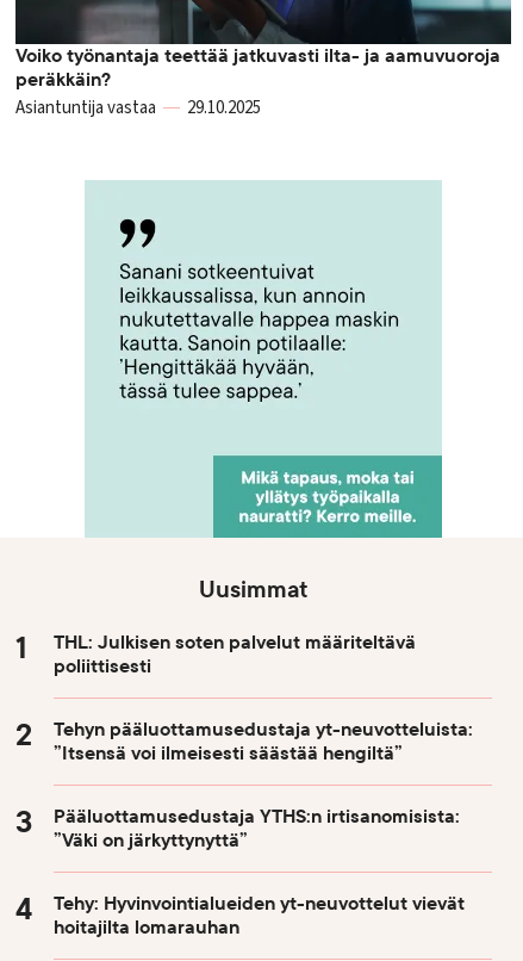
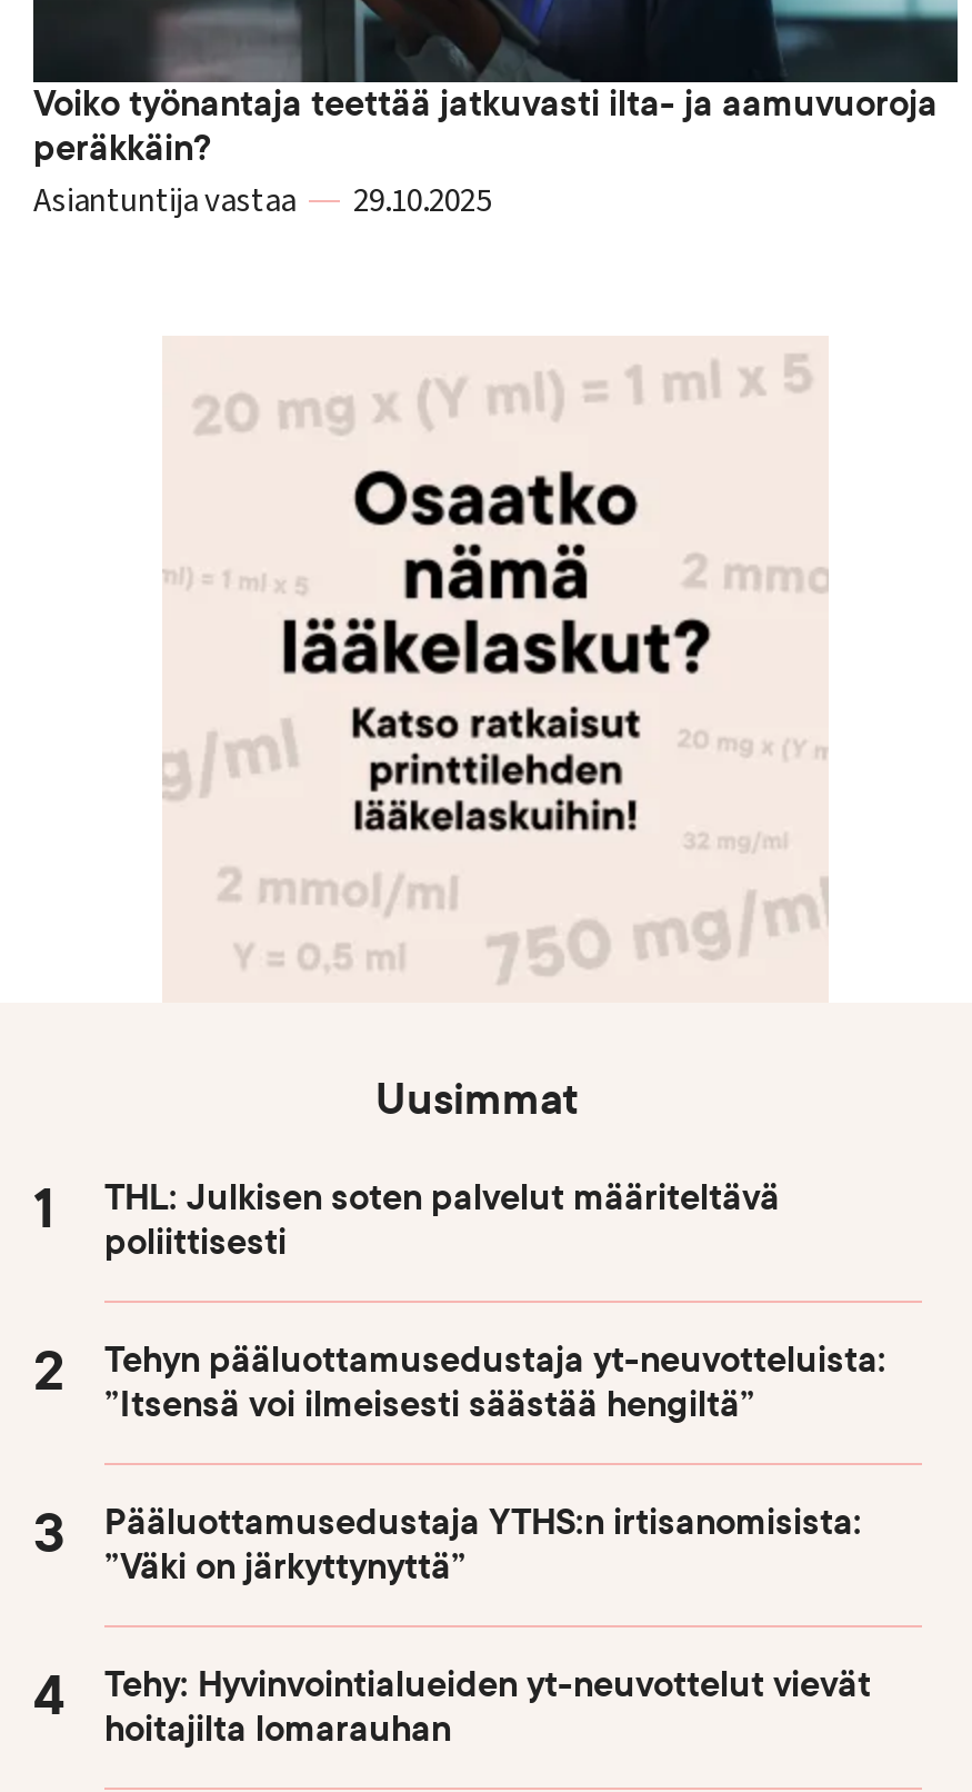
- [image]
+ [image]
